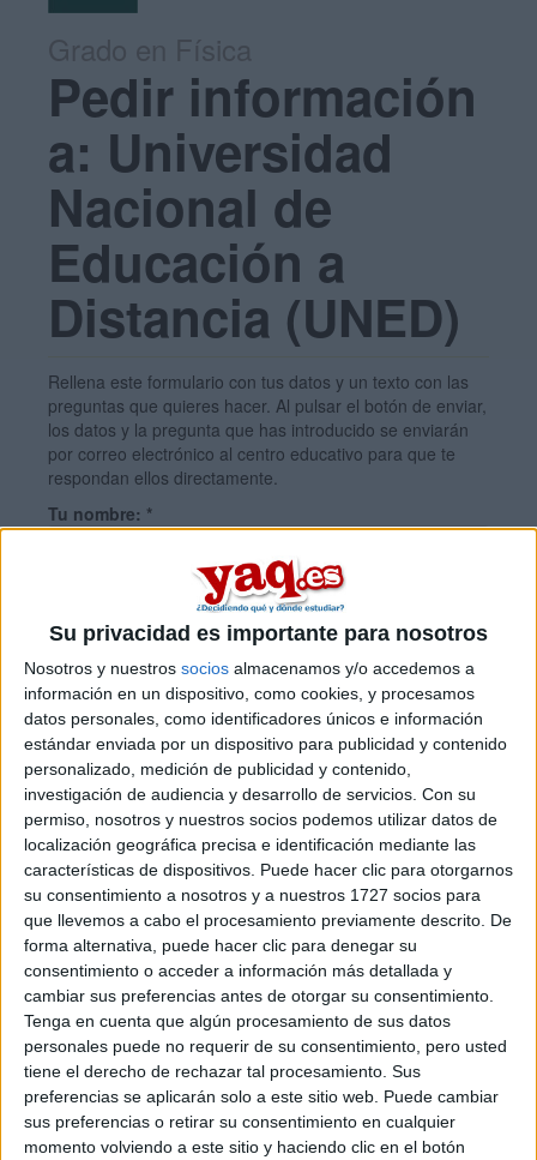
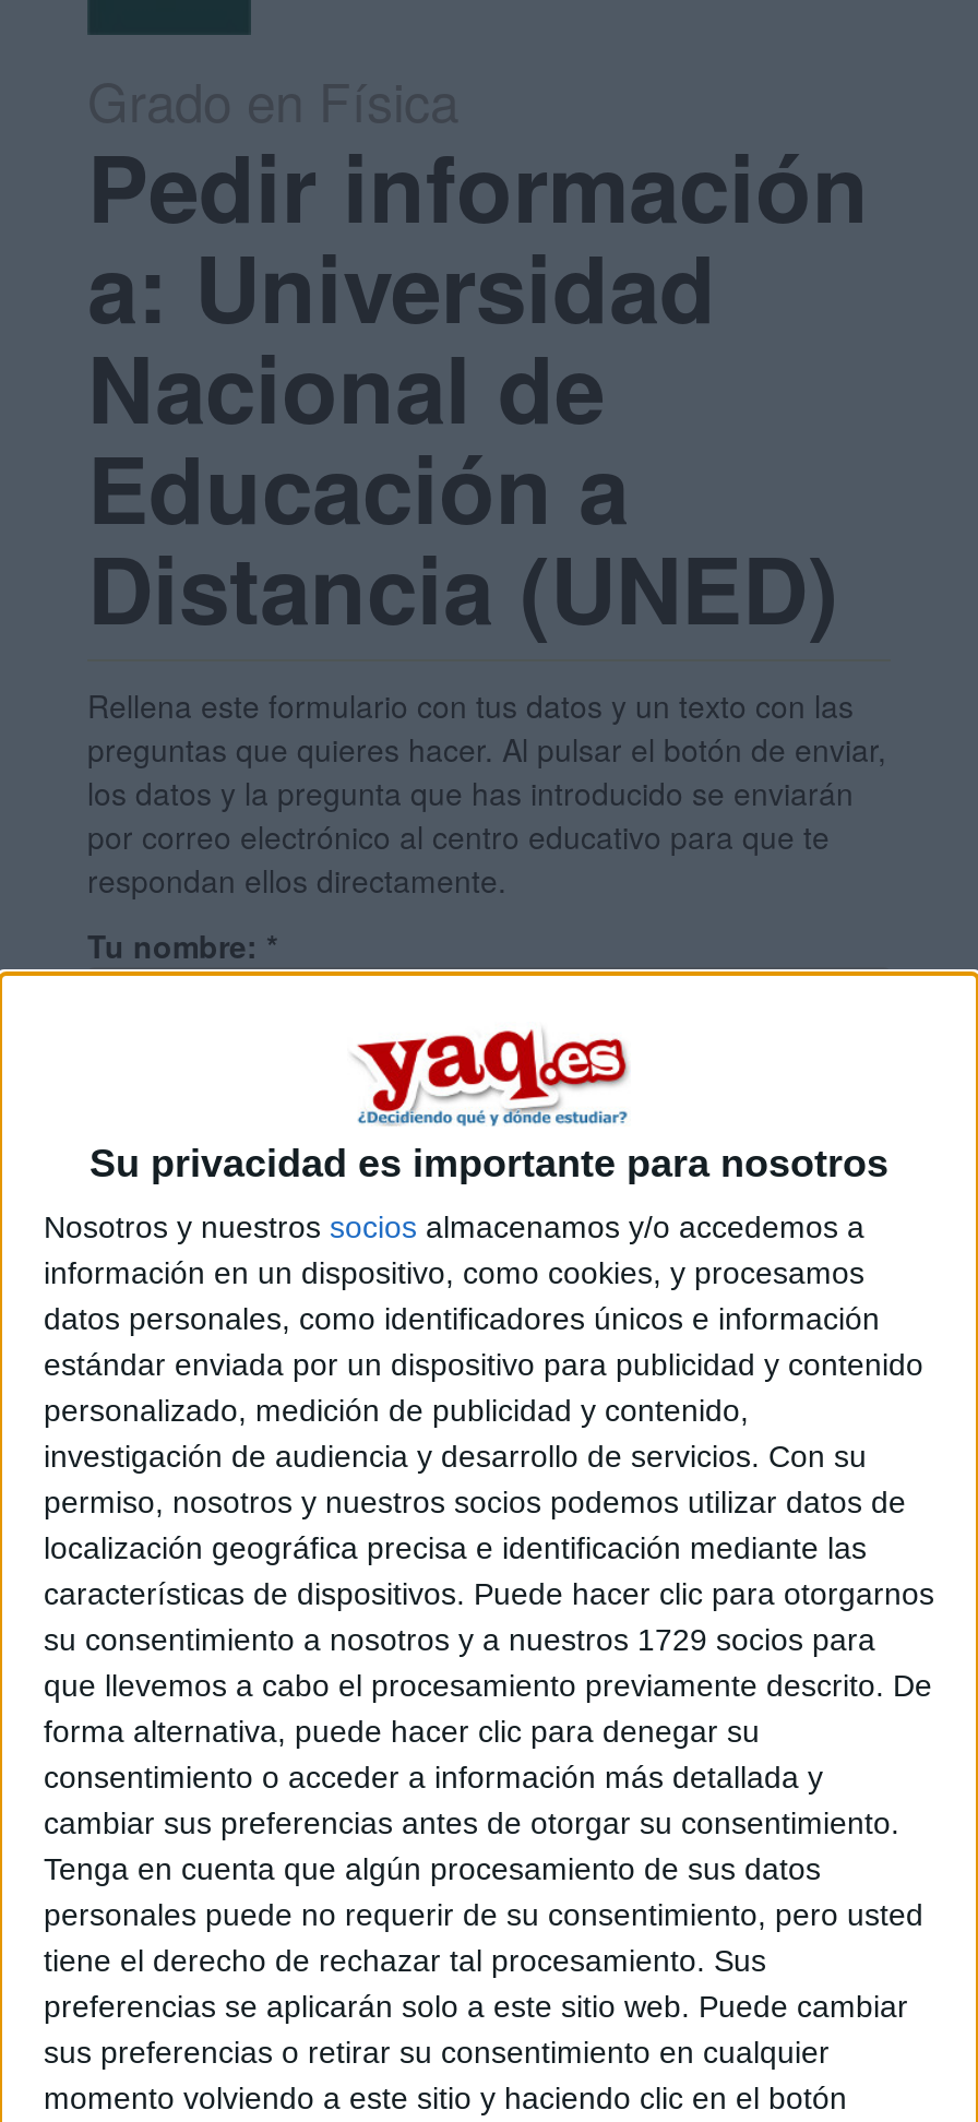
- su consentimiento a nosotros y a nuestros 1727 socios para
+ su consentimiento a nosotros y a nuestros 1729 socios para
